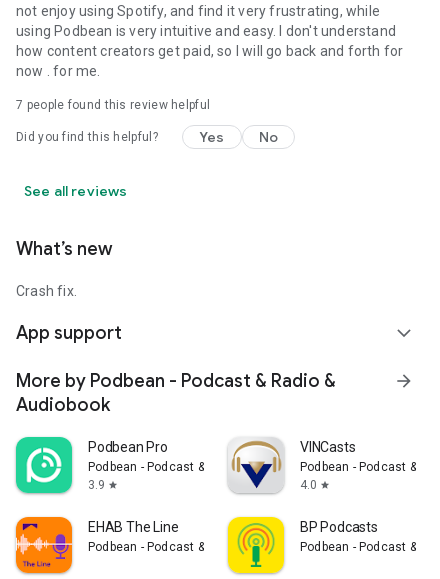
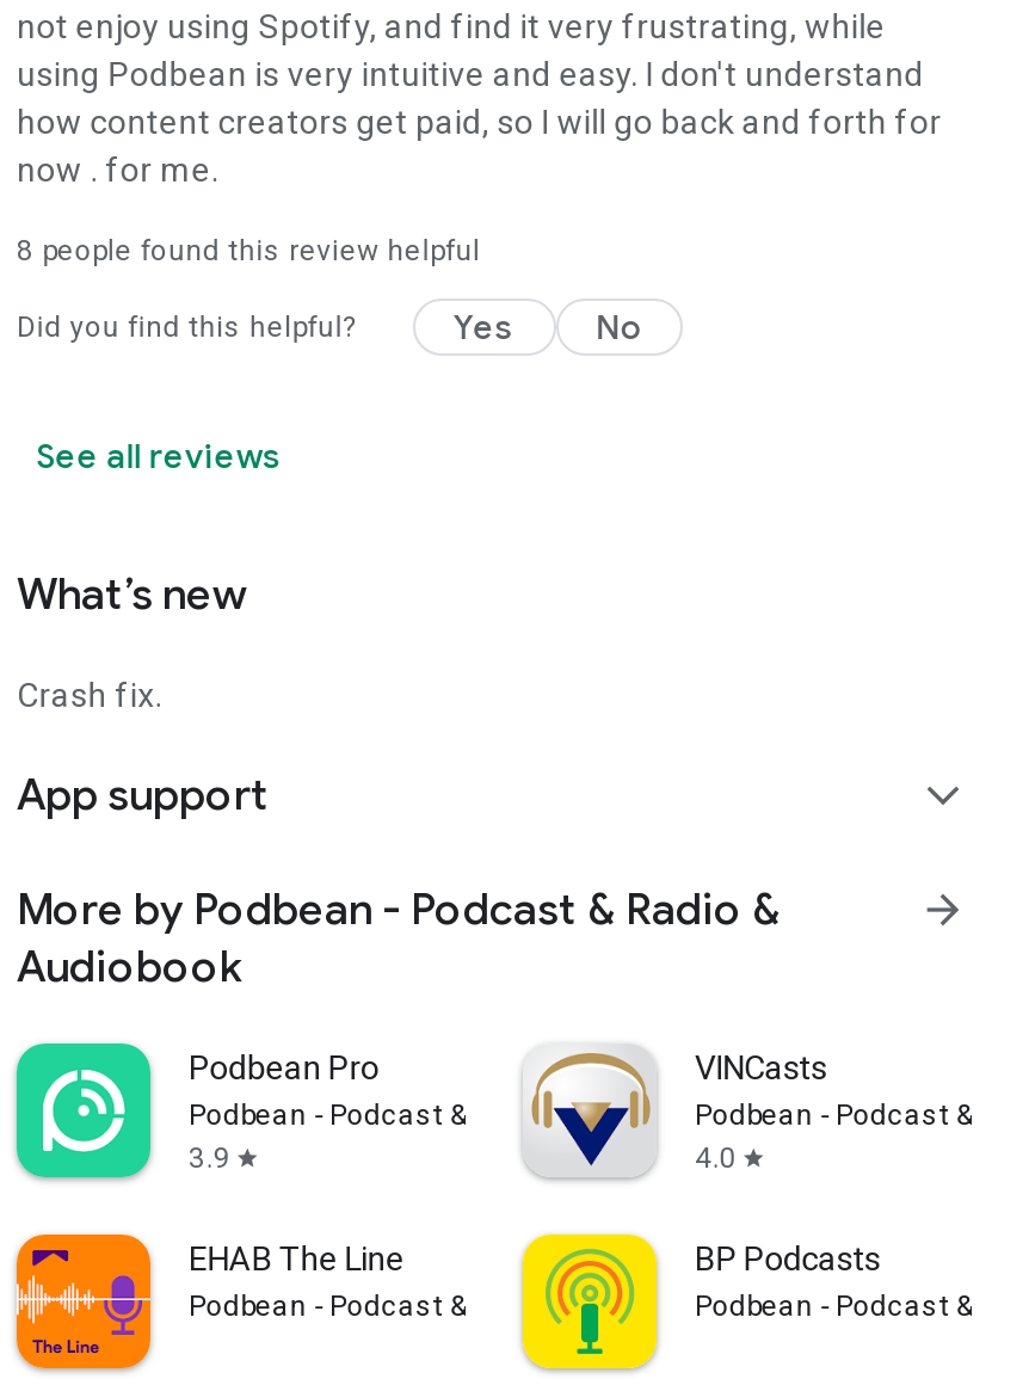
- 7 people found this review helpful
+ 8 people found this review helpful
